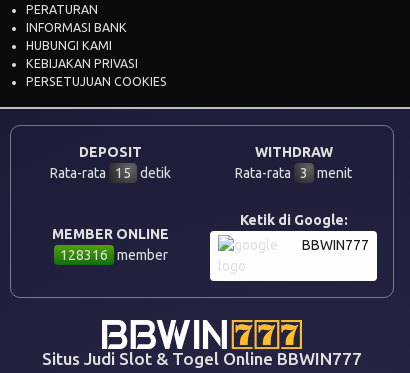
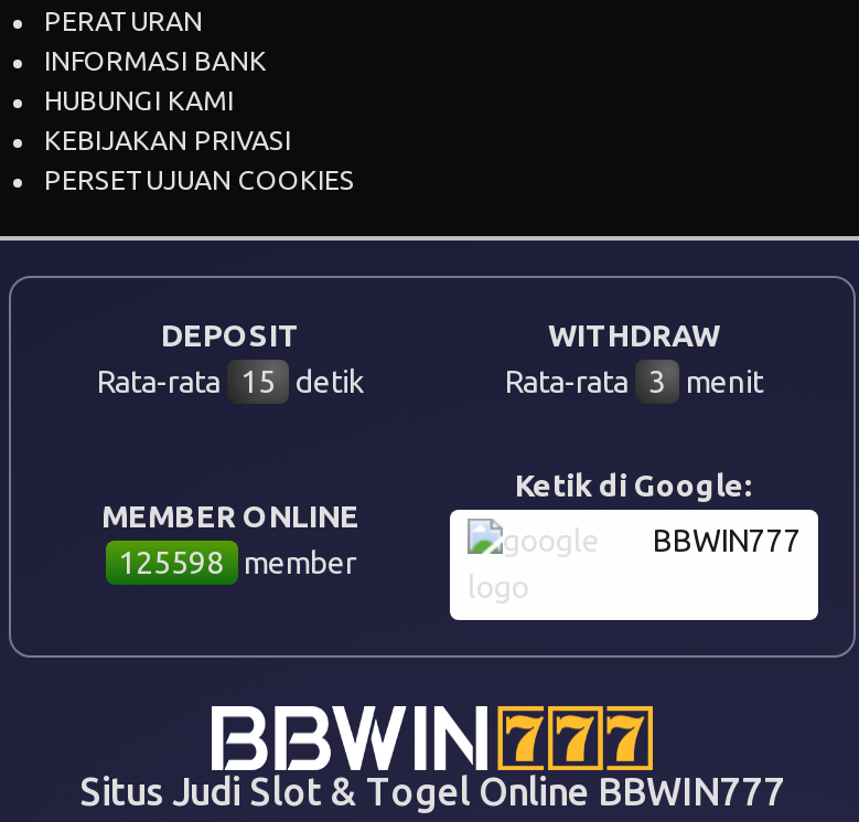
- 128316 member
+ 125598 member
